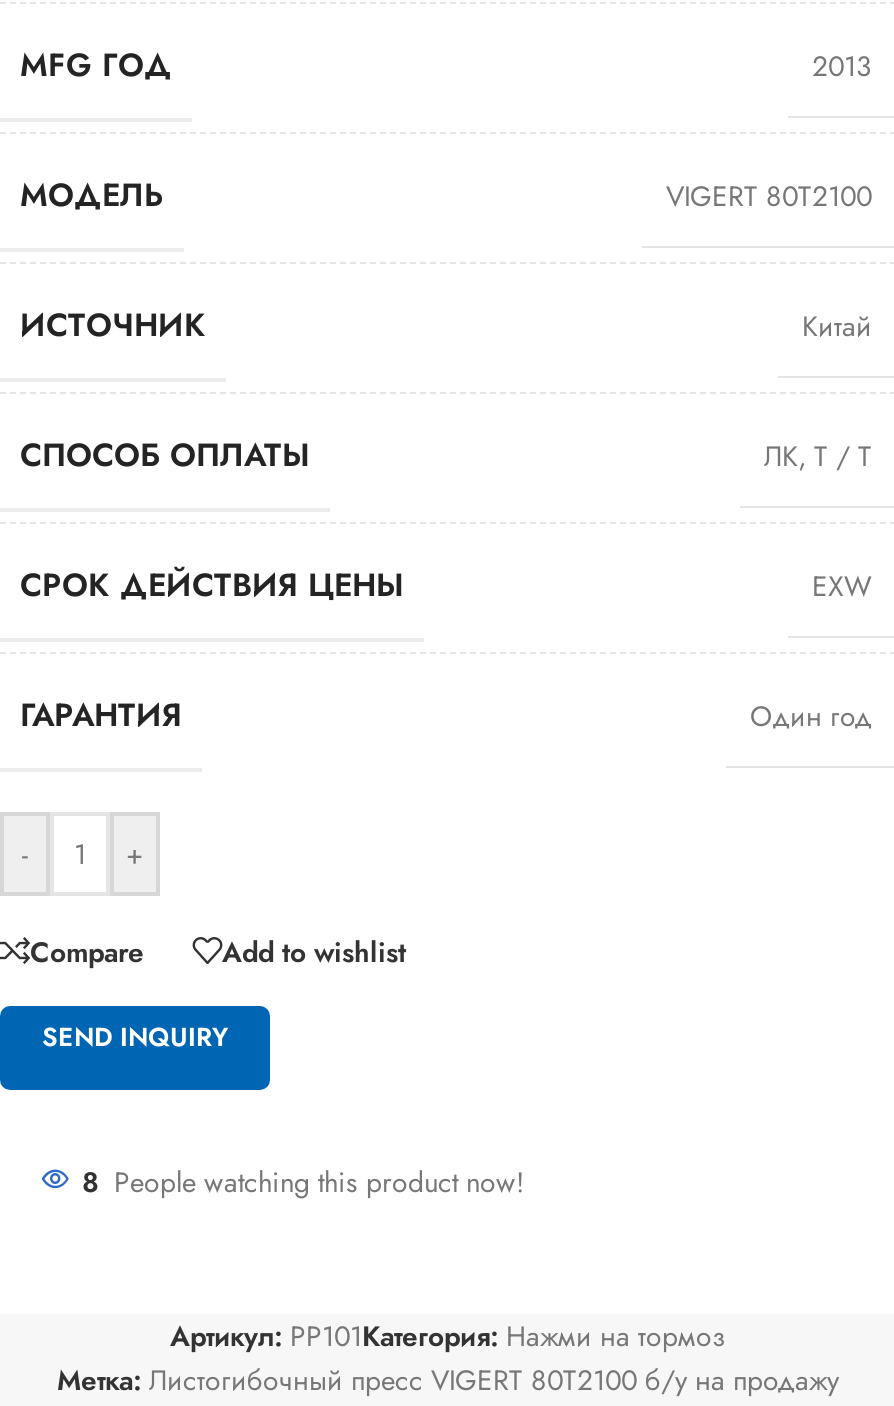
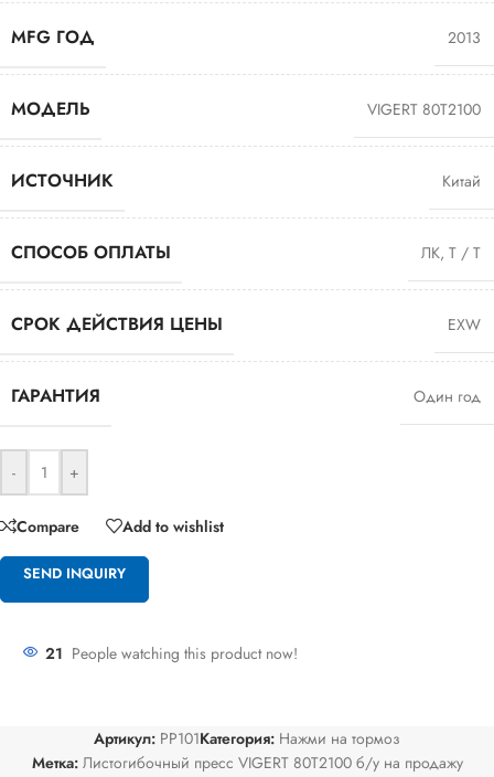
- 8 People watching this product now!
+ 21 People watching this product now!
